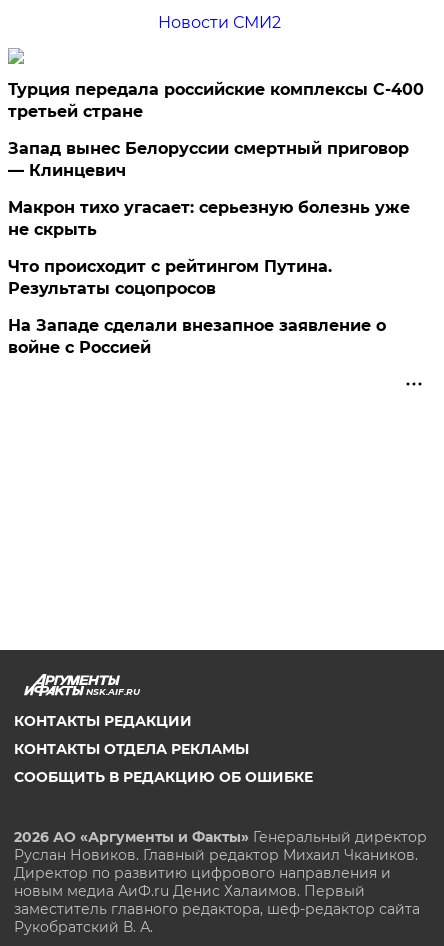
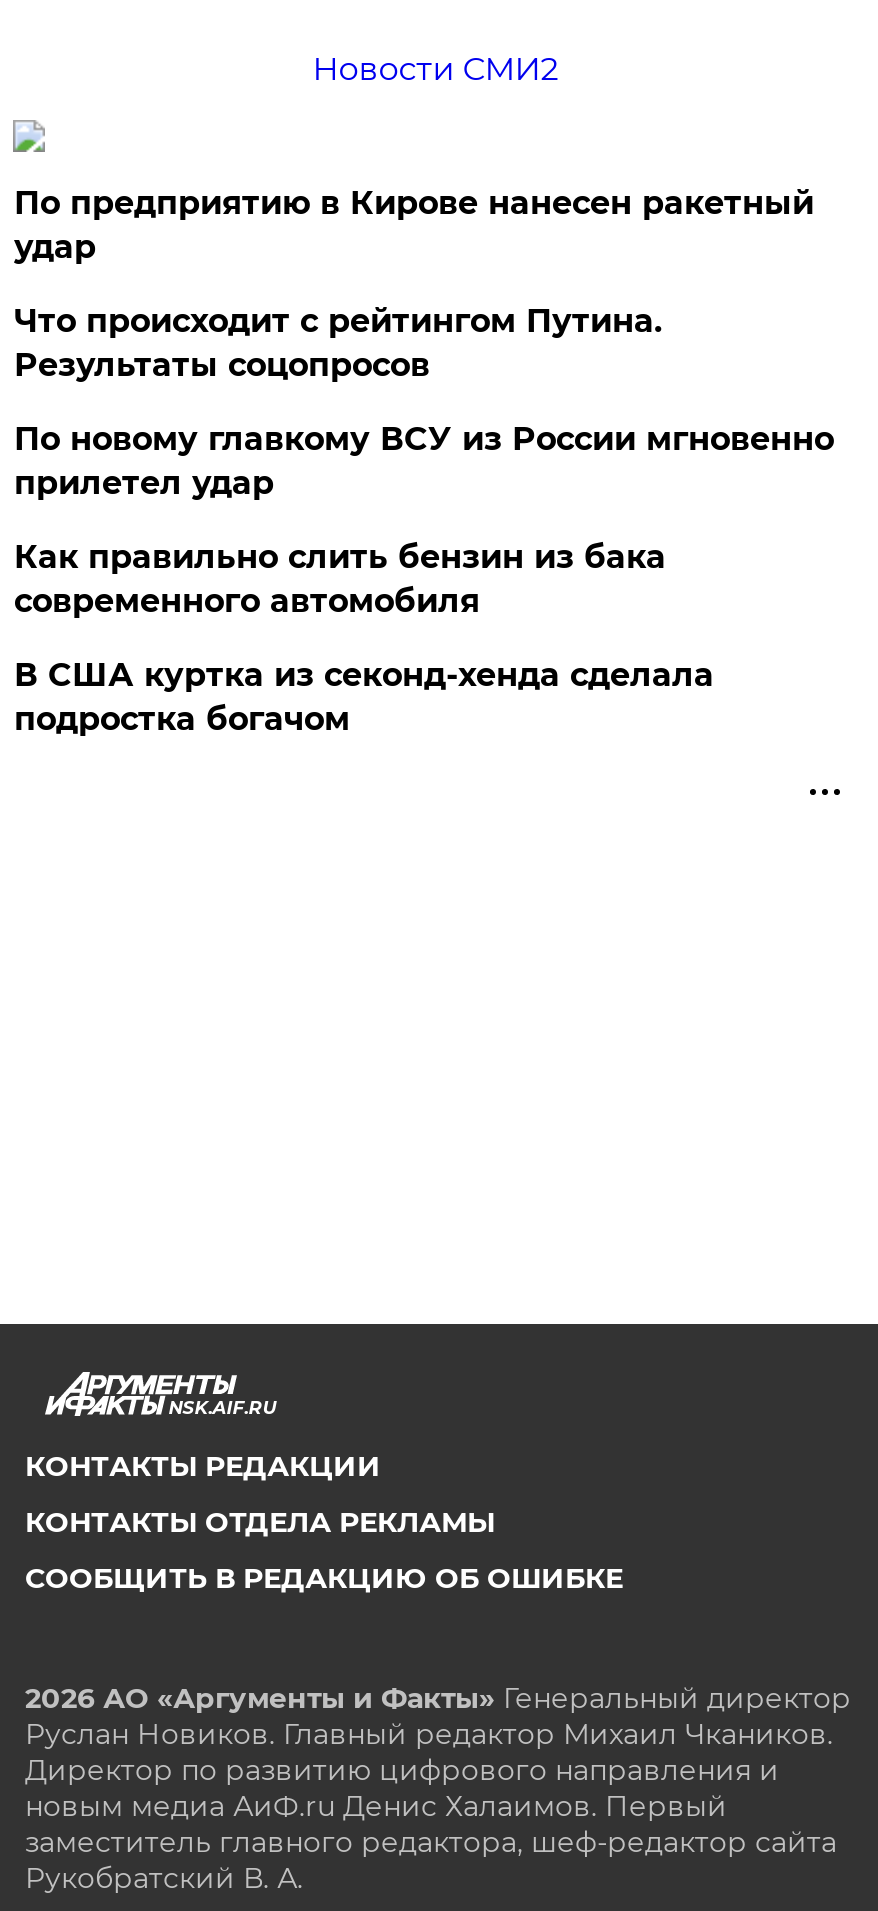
- Турция передала российские комплексы С-400
- третьей стране
- Запад вынес Белоруссии смертный приговор
- — Клинцевич
- Макрон тихо угасает: серьезную болезнь уже
- не скрыть
+ По предприятию в Кирове нанесен ракетный
+ удар

moved up: Что происходит с рейтингом Путина. | Результаты соцопросов

- На Западе сделали внезапное заявление о
- войне с Россией
+ По новому главкому ВСУ из России мгновенно
+ прилетел удар
+ Как правильно слить бензин из бака
+ современного автомобиля
+ В США куртка из секонд-хенда сделала
+ подростка богачом
